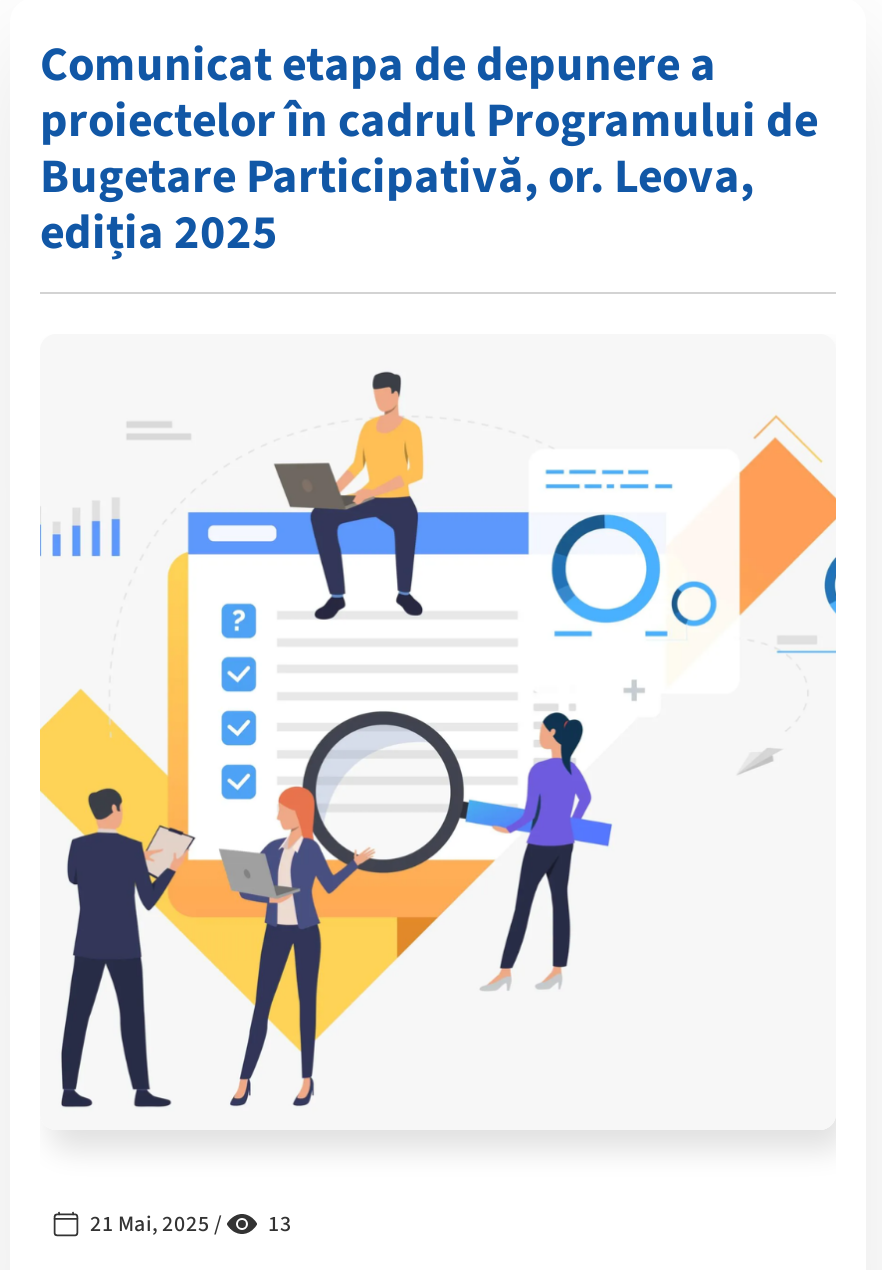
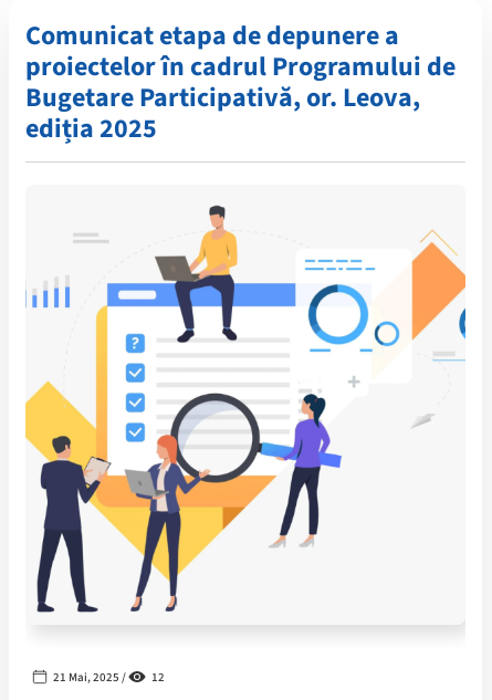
- 21 Mai, 2025 / 13
+ 21 Mai, 2025 / 12
